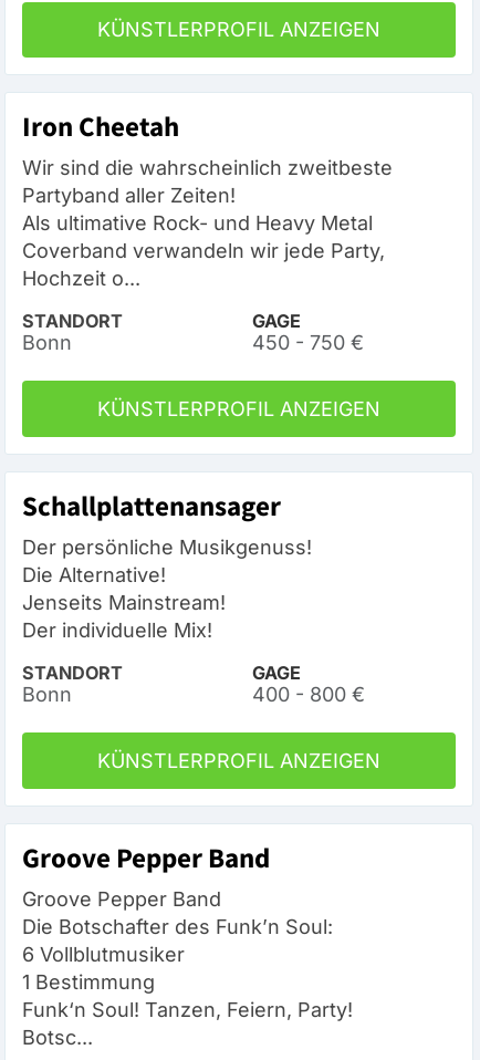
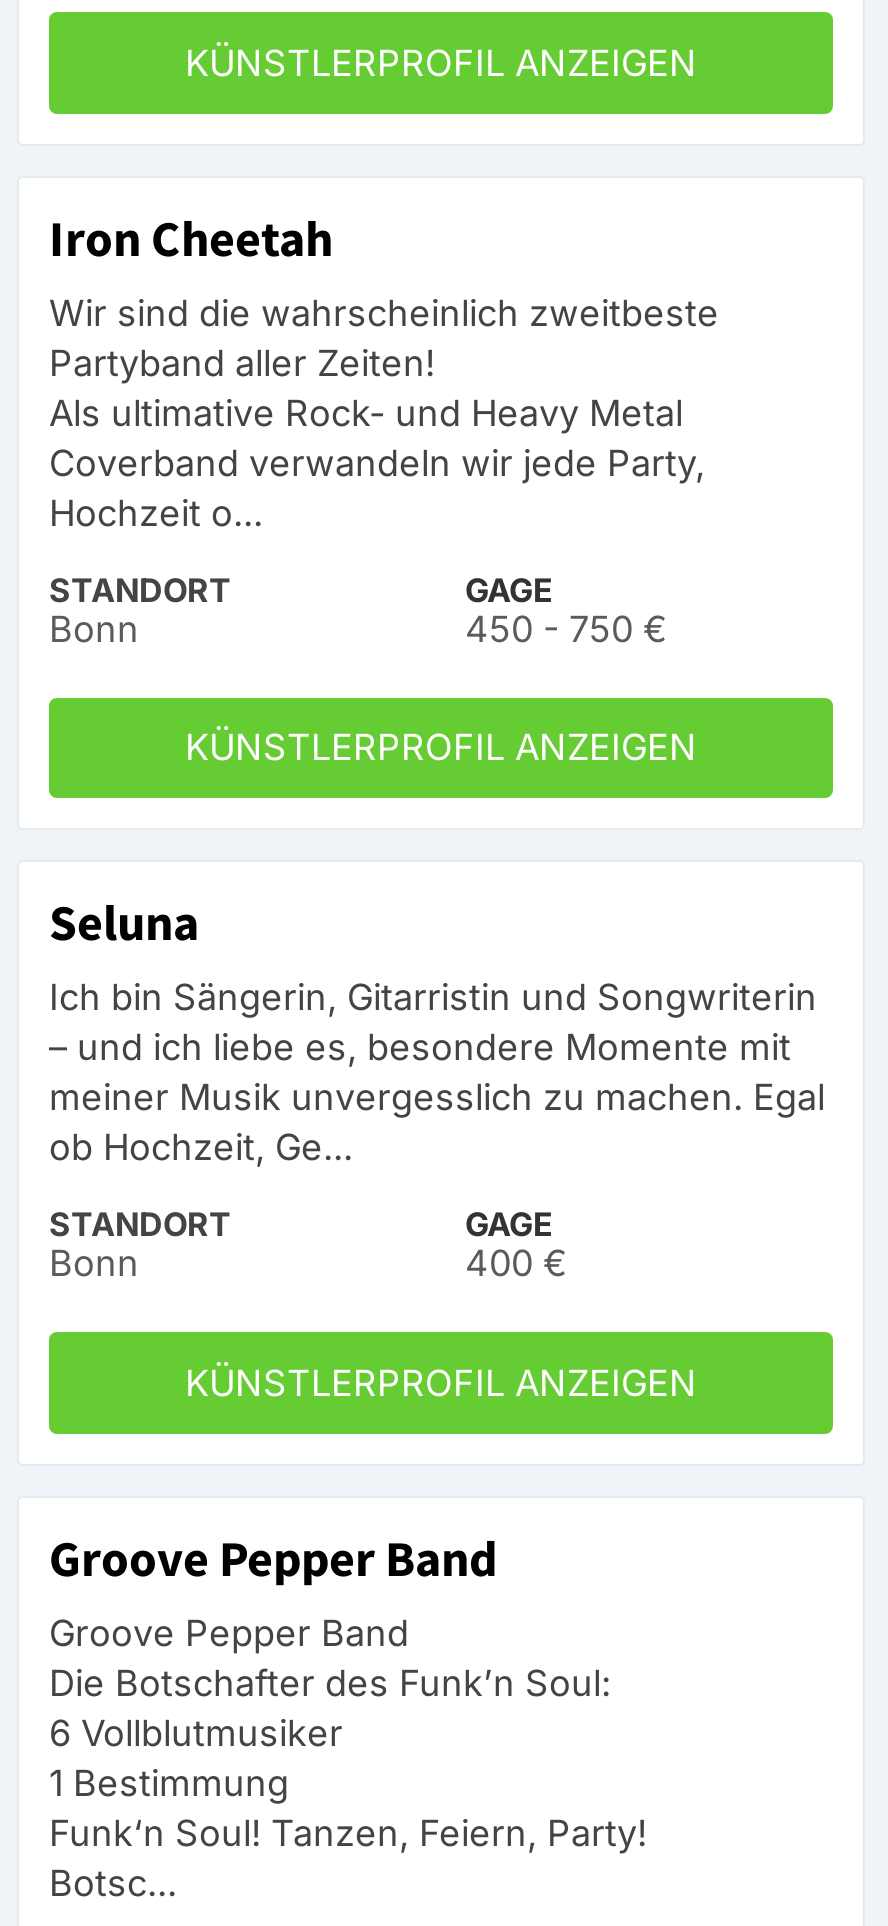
- Schallplattenansager
- Der persönliche Musikgenuss!
- Die Alternative!
- Jenseits Mainstream!
- Der individuelle Mix!
+ Seluna
+ Ich bin Sängerin, Gitarristin und Songwriterin
+ – und ich liebe es, besondere Momente mit
+ meiner Musik unvergesslich zu machen. Egal
+ ob Hochzeit, Ge...

- 400 - 800 €
+ 400 €
